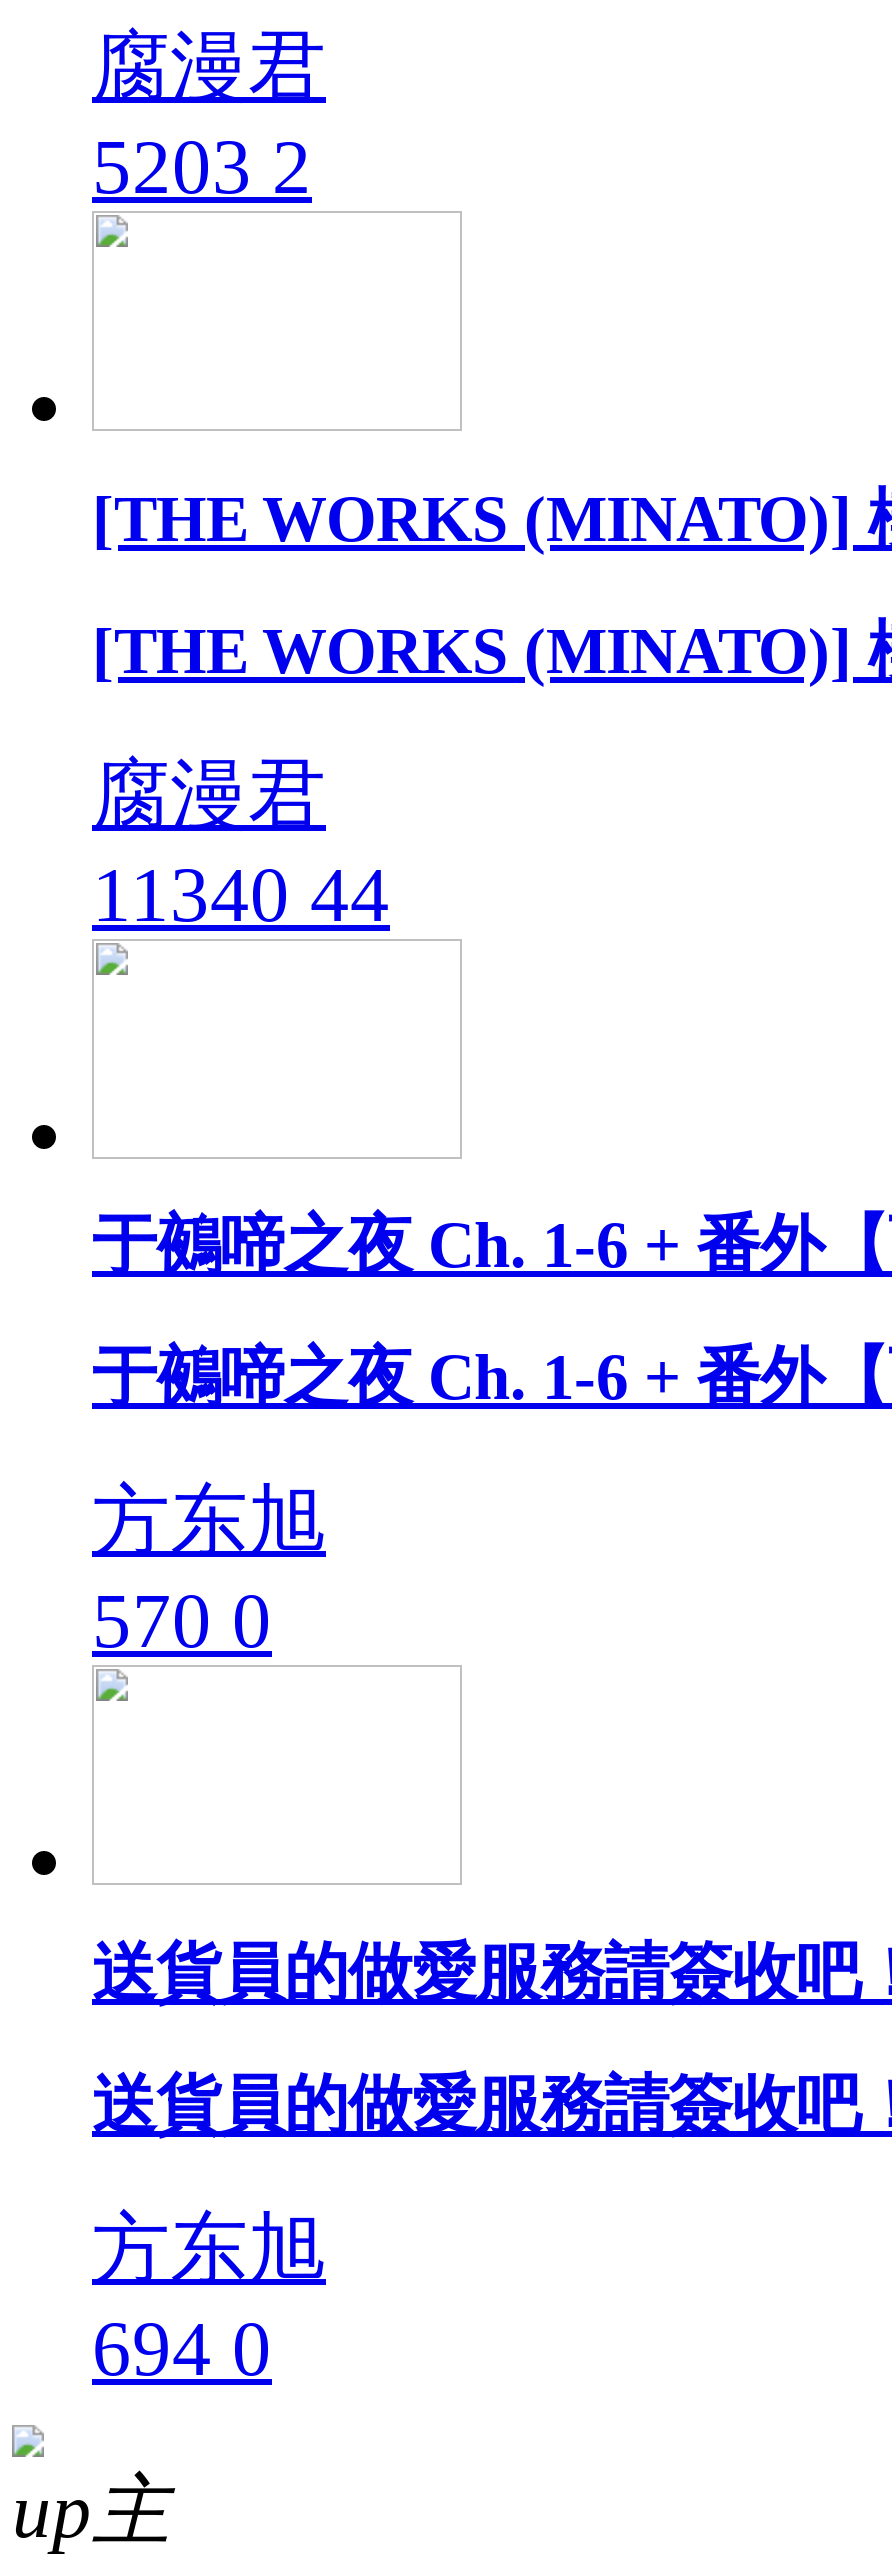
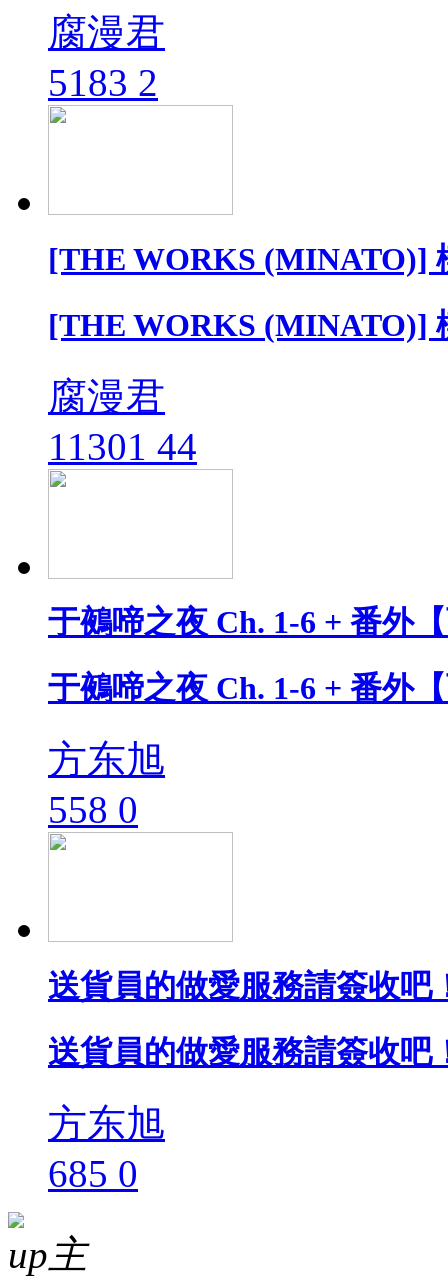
- 5203 2
+ 5183 2

- 11340 44
+ 11301 44

- 570 0
+ 558 0

- 694 0
+ 685 0
